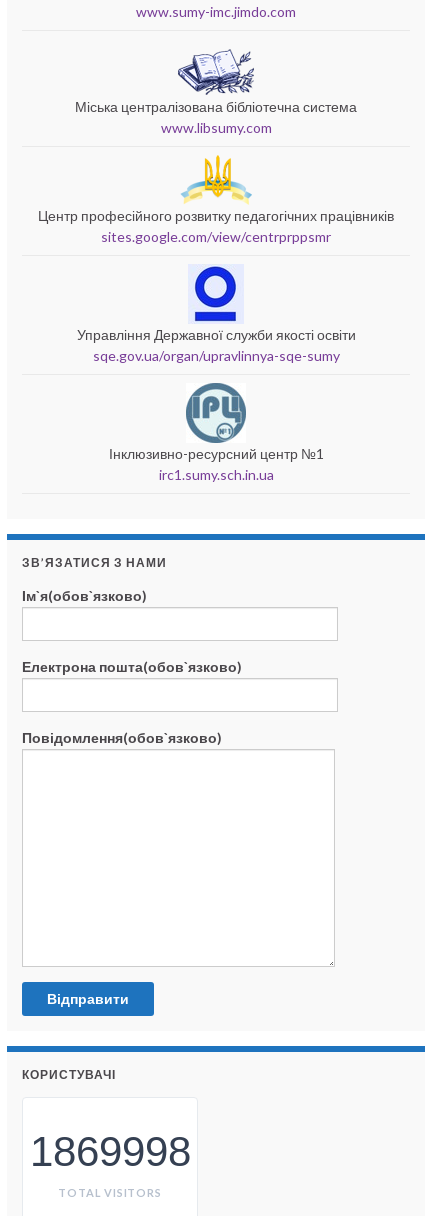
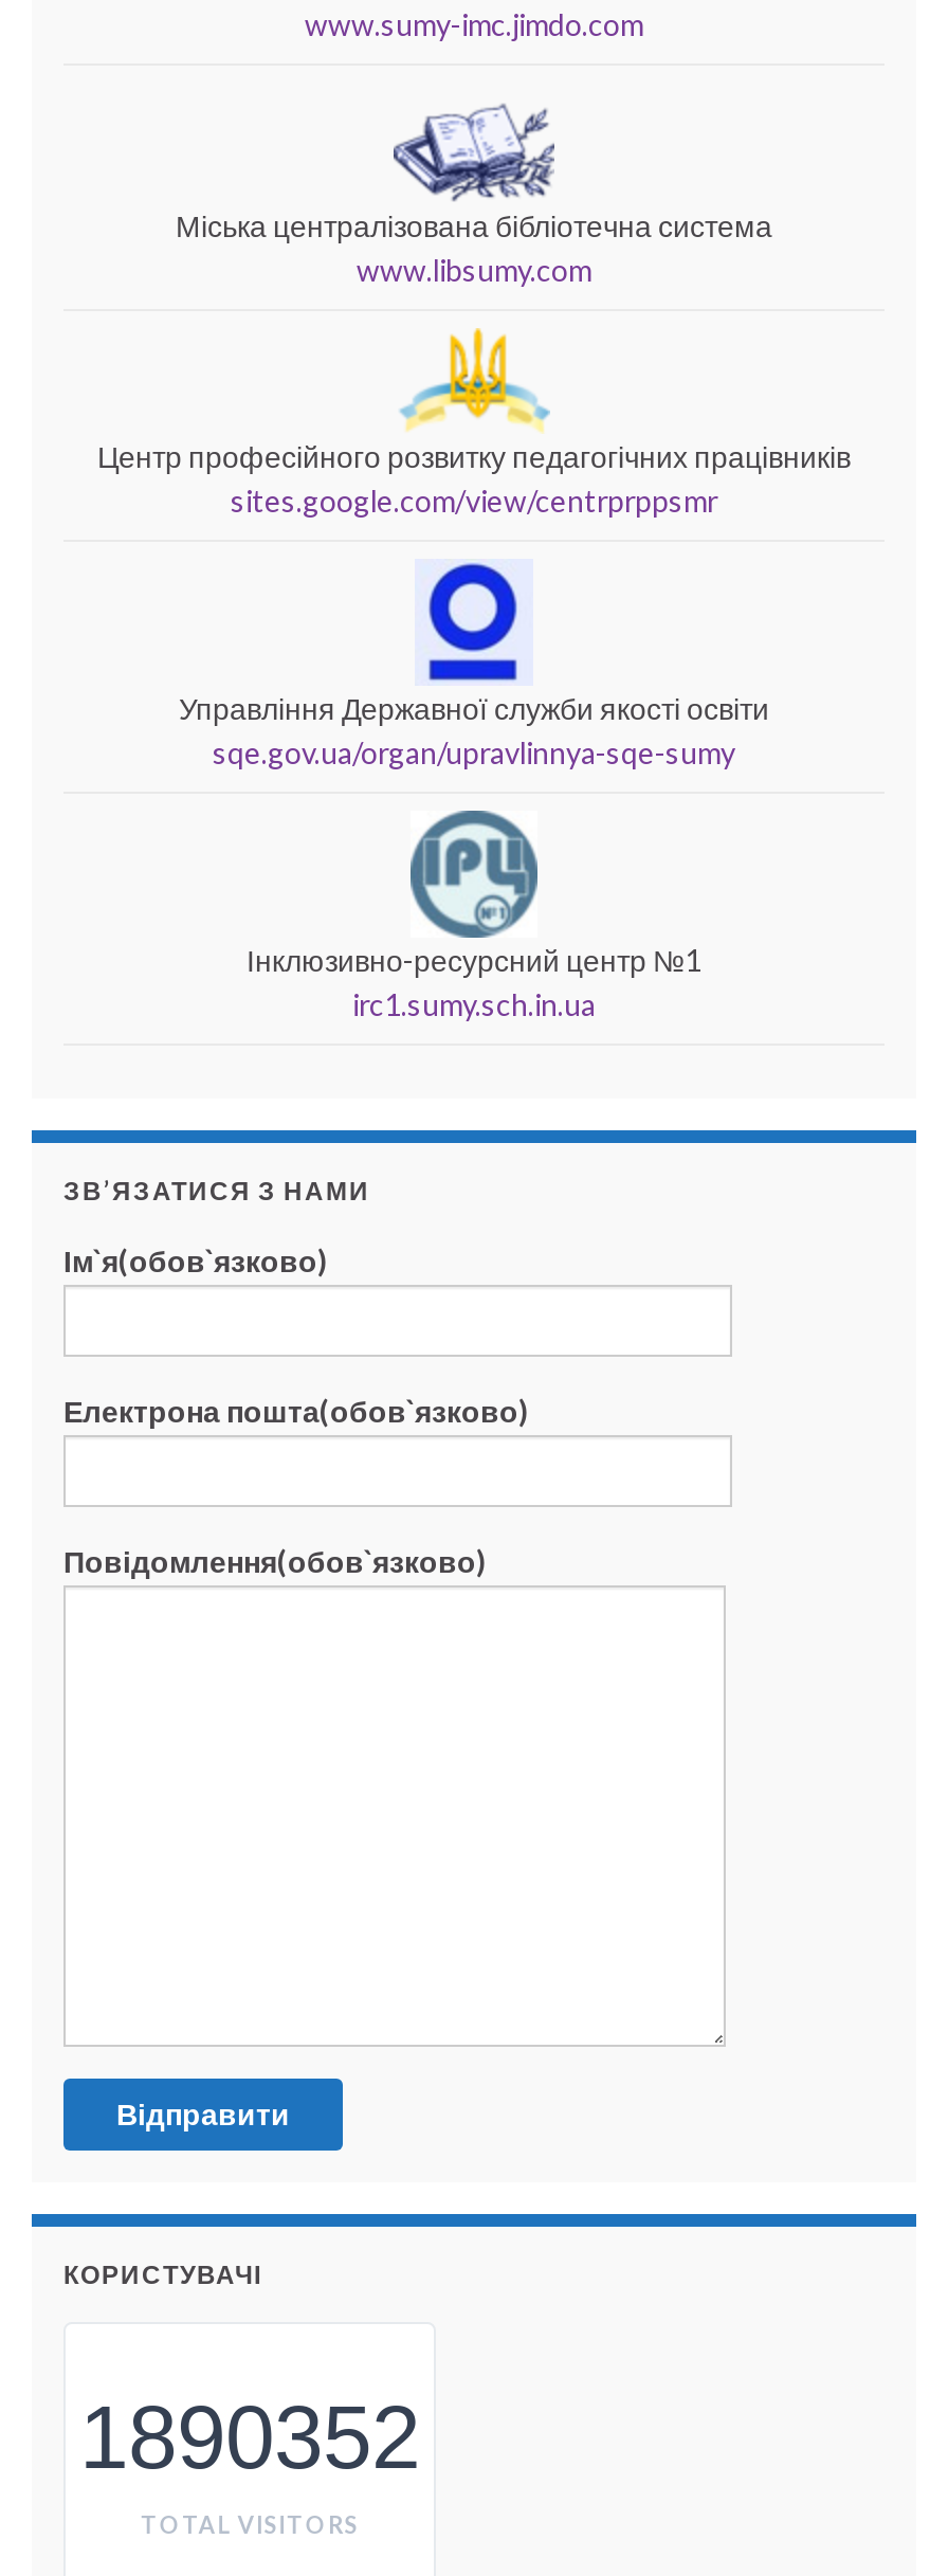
- 1869998
+ 1890352
